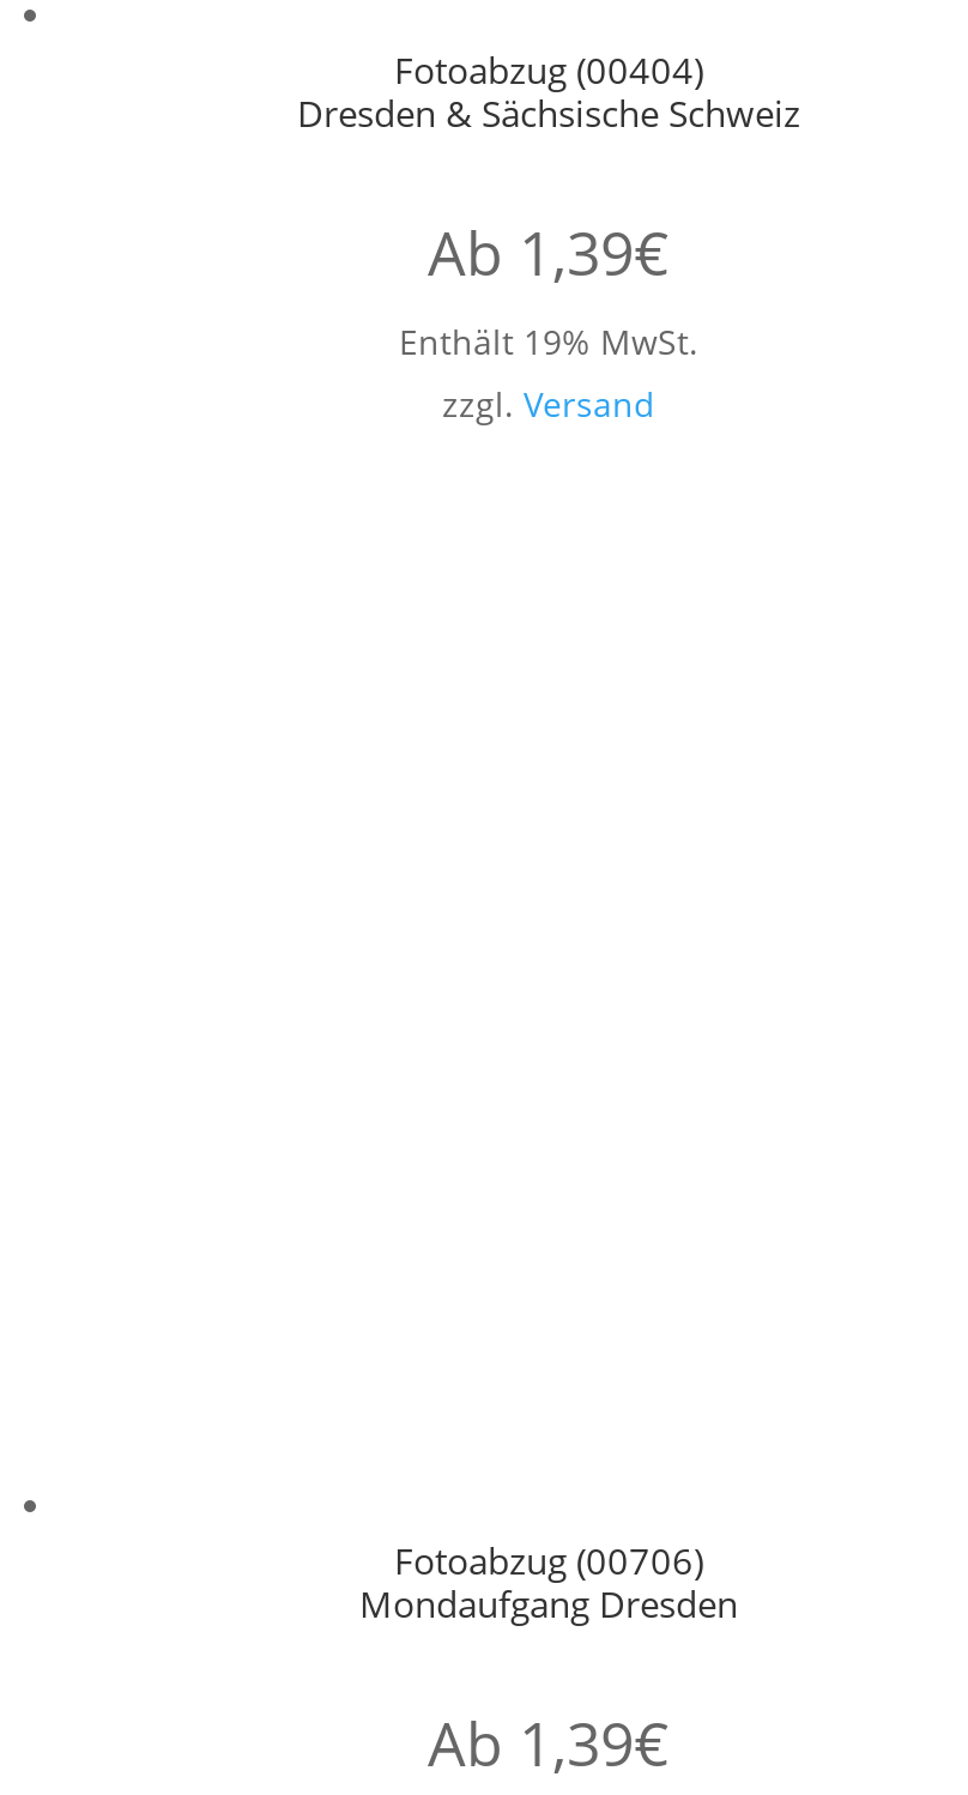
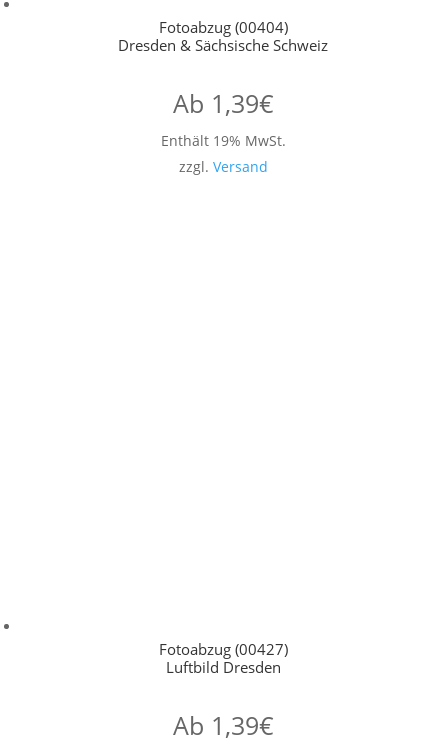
- Fotoabzug (00706)
+ Fotoabzug (00427)

- Mondaufgang Dresden
+ Luftbild Dresden
